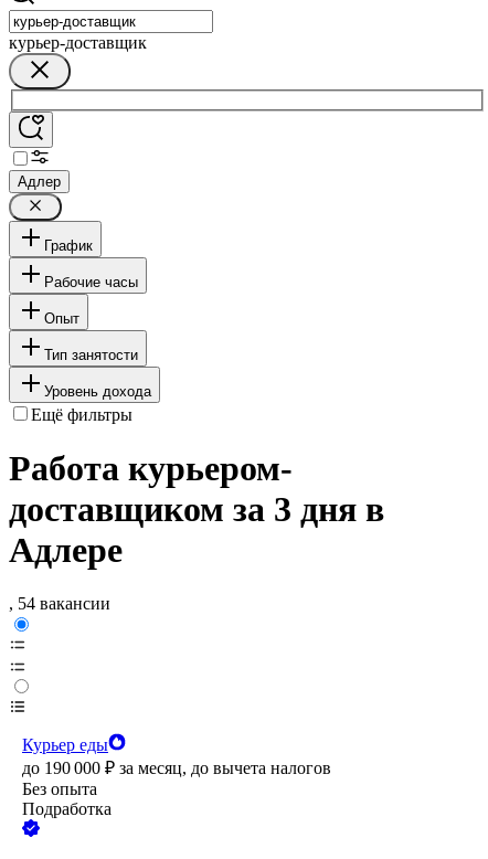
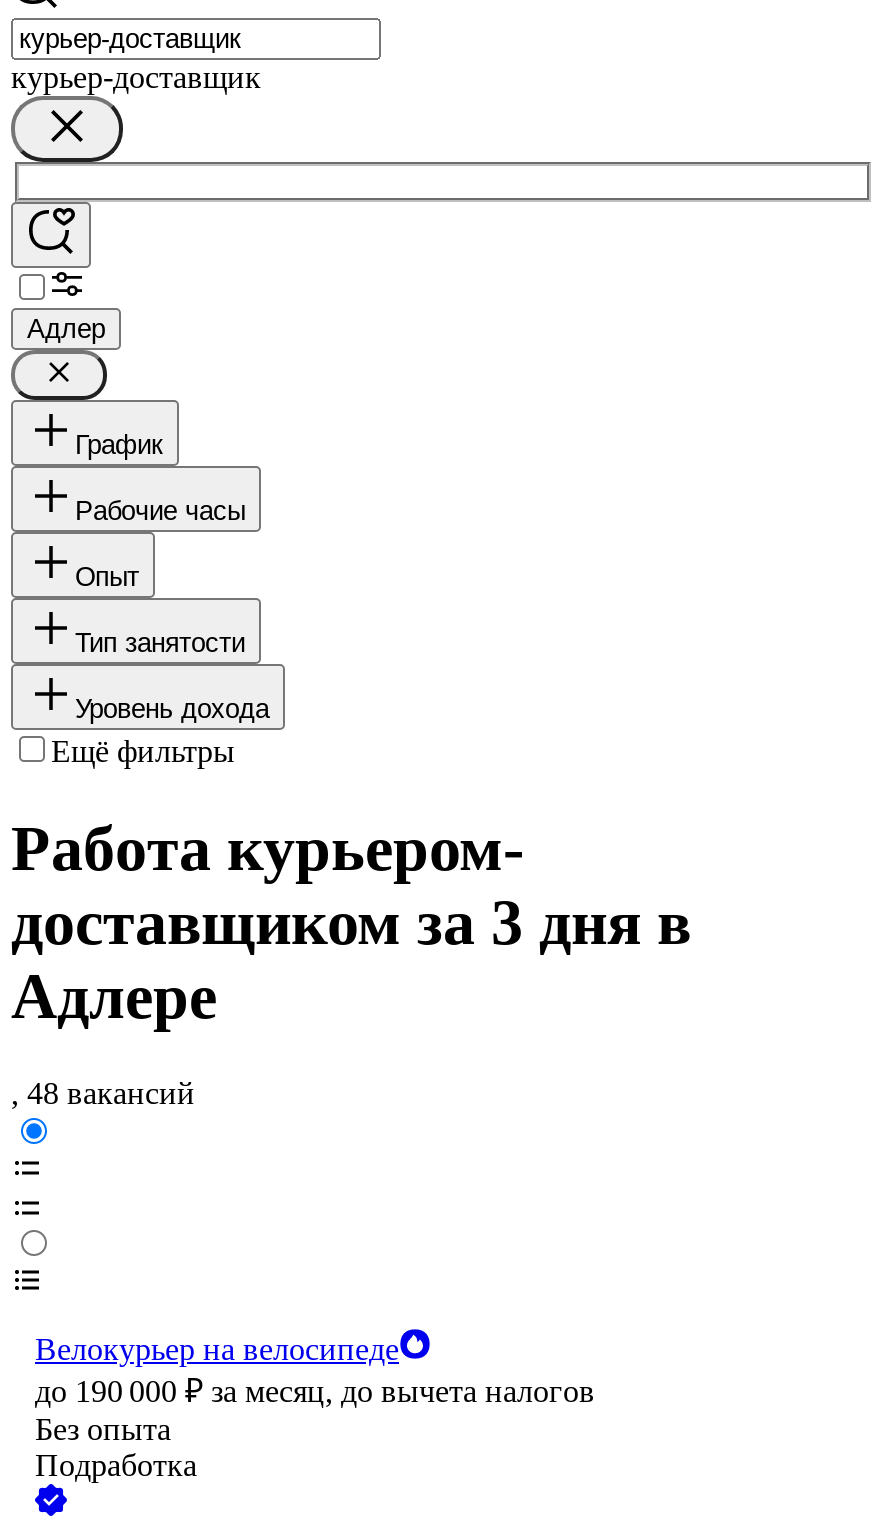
- , 54 вакансии
+ , 48 вакансий

- Курьер еды
+ Велокурьер на велосипеде
